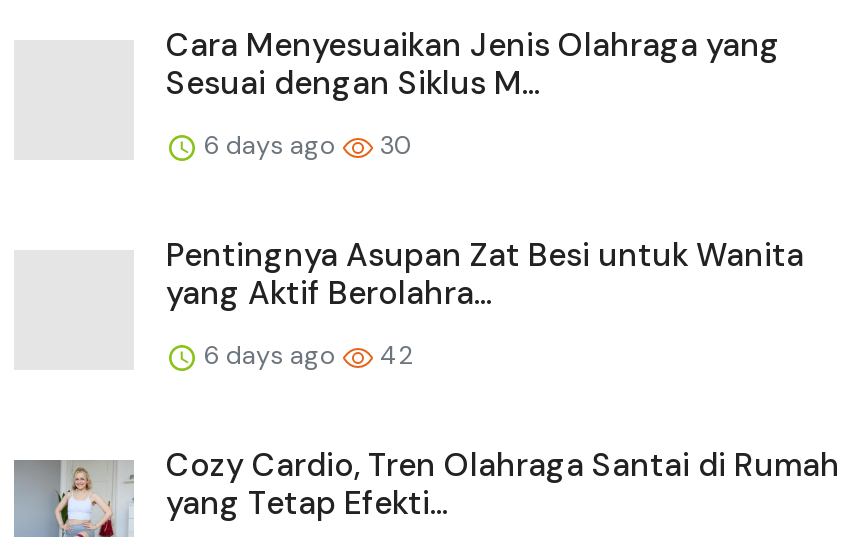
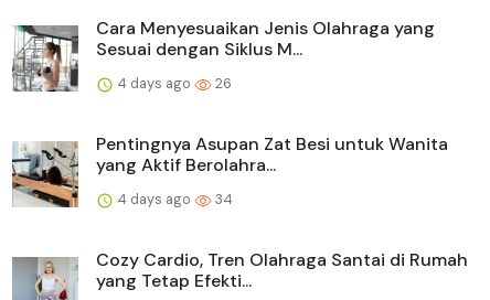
+ [image]

- 6 days ago
+ 4 days ago

- 30
+ 26

+ [image]

- 6 days ago
+ 4 days ago

- 42
+ 34
